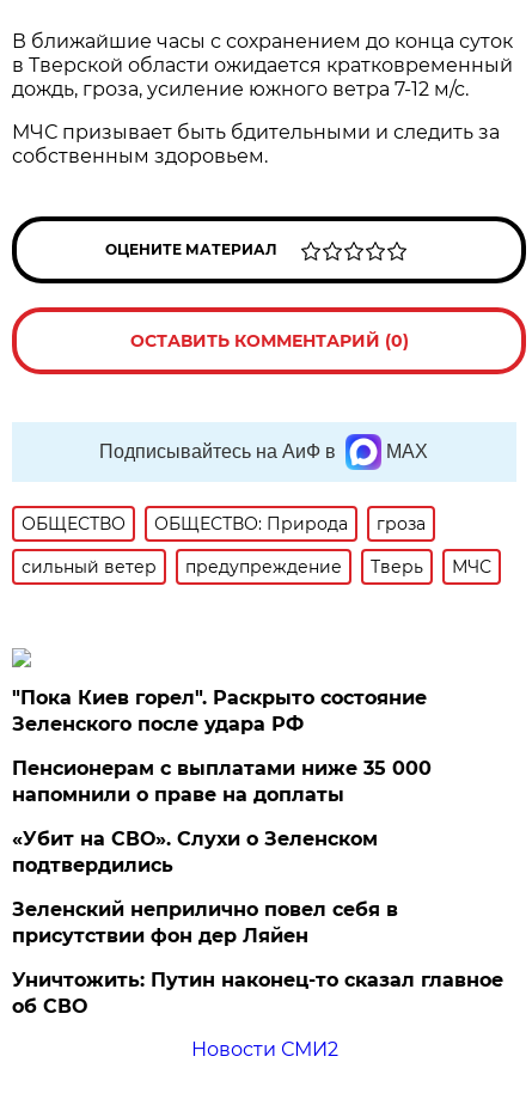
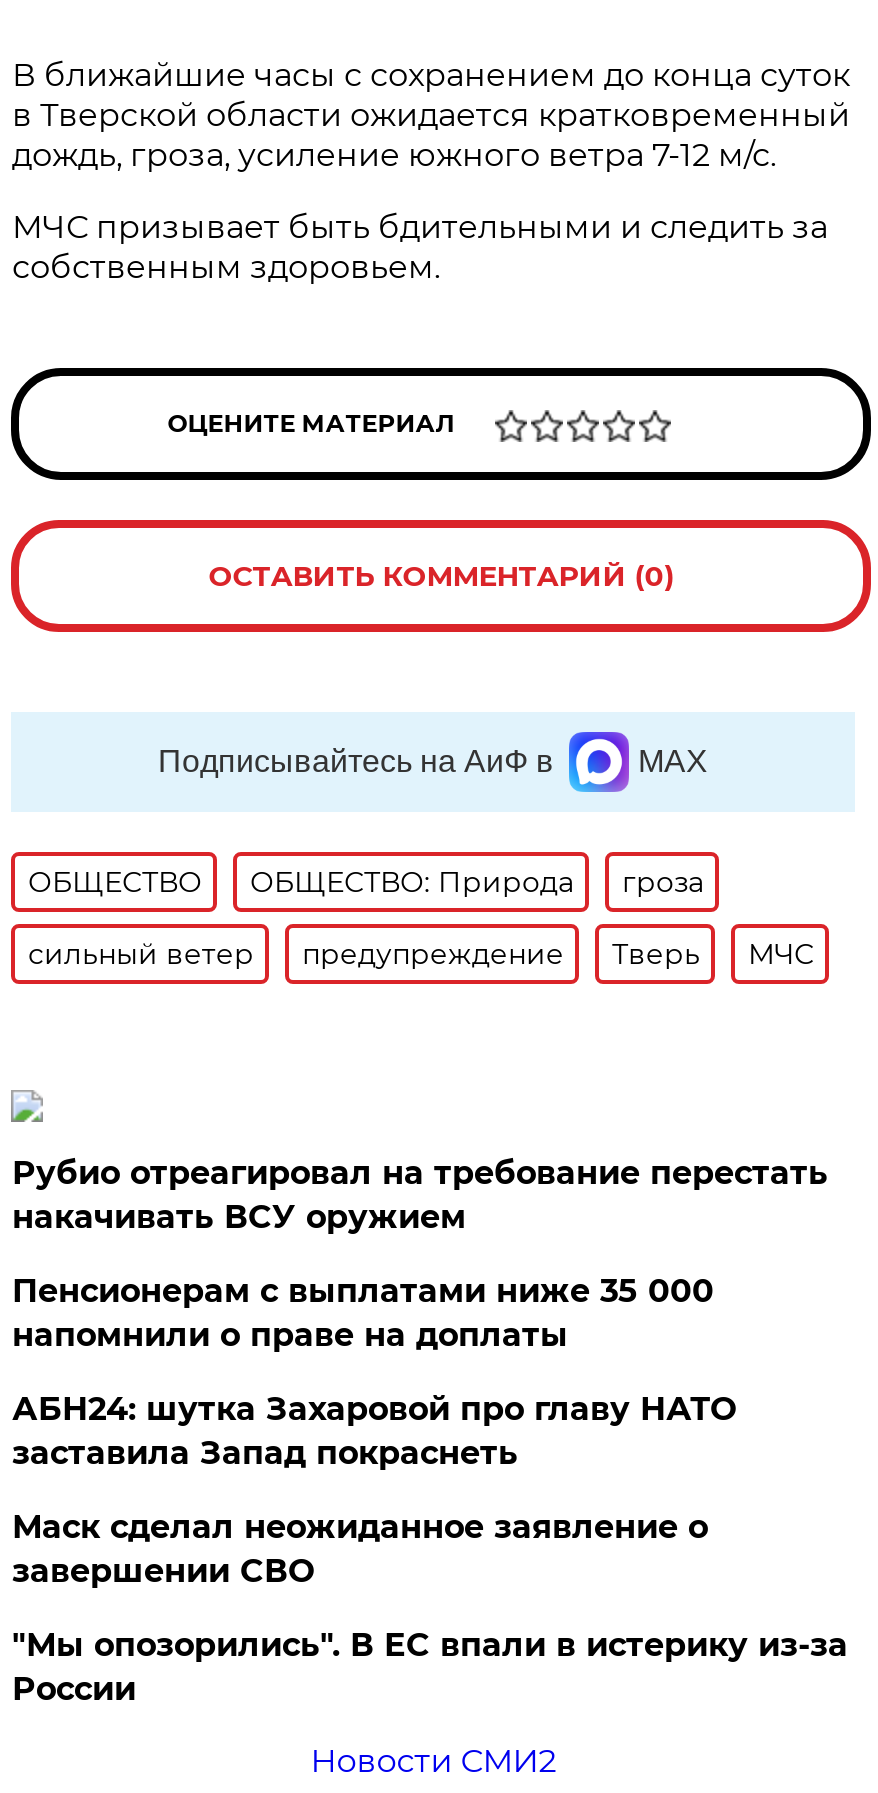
- "Пока Киев горел". Раскрыто состояние
- Зеленского после удара РФ
+ Рубио отреагировал на требование перестать
+ накачивать ВСУ оружием

- «Убит на СВО». Слухи о Зеленском
- подтвердились
+ АБН24: шутка Захаровой про главу НАТО
+ заставила Запад покраснеть

- Зеленский неприлично повел cебя в
- присутствии фон дер Ляйен
+ Маск сделал неожиданное заявление о
+ завершении СВО

- Уничтожить: Путин наконец-то сказал главное
- об СВО
+ "Мы опозорились". В ЕС впали в истерику из-за
+ России
